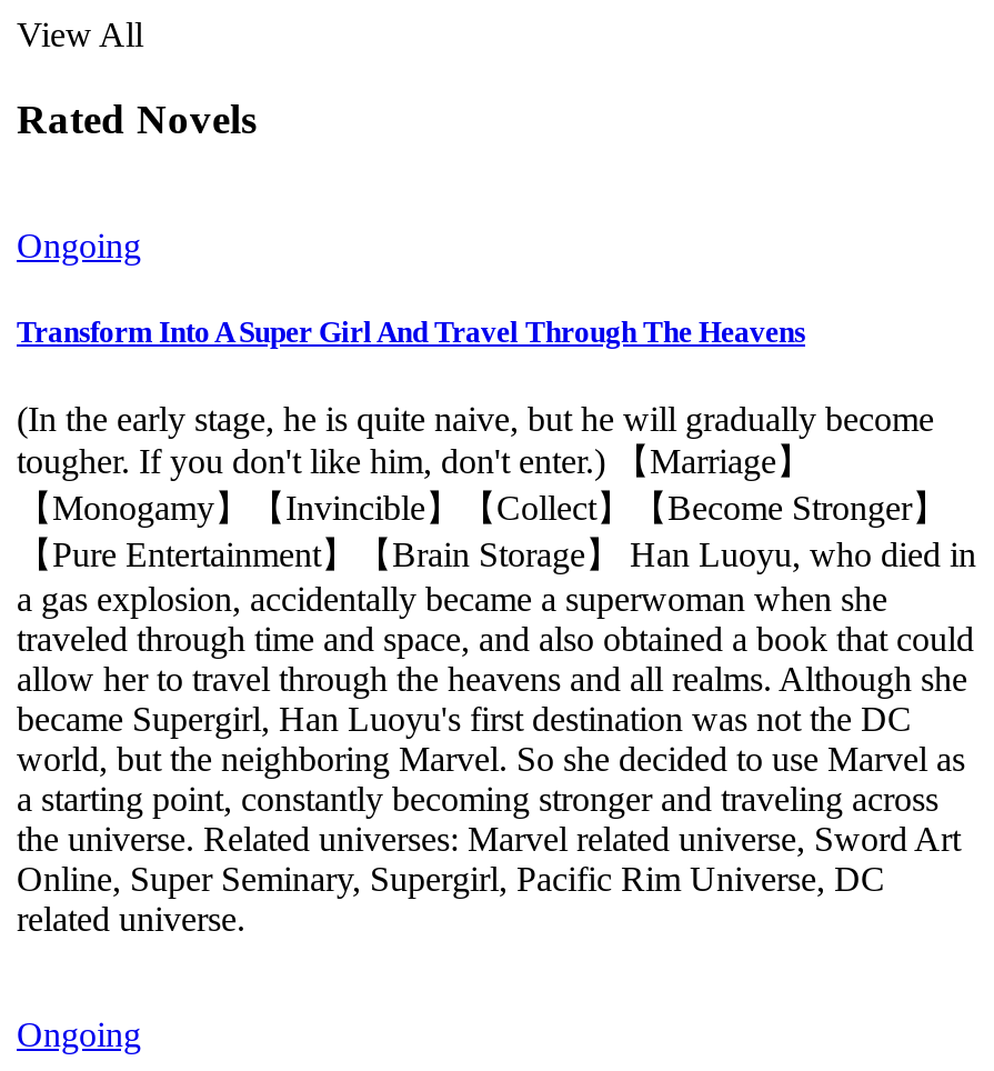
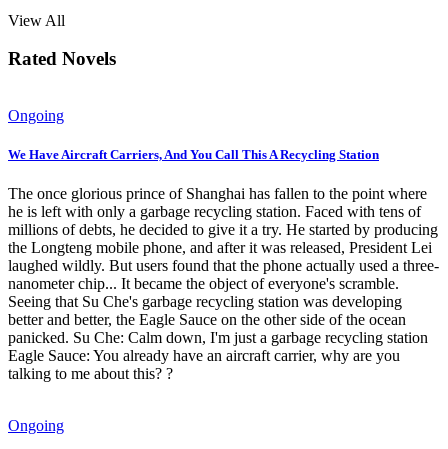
- Transform Into A Super Girl And Travel Through The Heavens
+ We Have Aircraft Carriers, And You Call This A Recycling Station

- (In the early stage, he is quite naive, but he will gradually become
- tougher. If you don't like him, don't enter.) 【Marriage】
- 【Monogamy】【Invincible】【Collect】【Become Stronger】
- 【Pure Entertainment】【Brain Storage】 Han Luoyu, who died in
- a gas explosion, accidentally became a superwoman when she
- traveled through time and space, and also obtained a book that could
- allow her to travel through the heavens and all realms. Although she
- became Supergirl, Han Luoyu's first destination was not the DC
- world, but the neighboring Marvel. So she decided to use Marvel as
- a starting point, constantly becoming stronger and traveling across
- the universe. Related universes: Marvel related universe, Sword Art
- Online, Super Seminary, Supergirl, Pacific Rim Universe, DC
- related universe.
+ The once glorious prince of Shanghai has fallen to the point where
+ he is left with only a garbage recycling station. Faced with tens of
+ millions of debts, he decided to give it a try. He started by producing
+ the Longteng mobile phone, and after it was released, President Lei
+ laughed wildly. But users found that the phone actually used a three-
+ nanometer chip... It became the object of everyone's scramble.
+ Seeing that Su Che's garbage recycling station was developing
+ better and better, the Eagle Sauce on the other side of the ocean
+ panicked. Su Che: Calm down, I'm just a garbage recycling station
+ Eagle Sauce: You already have an aircraft carrier, why are you
+ talking to me about this? ?
